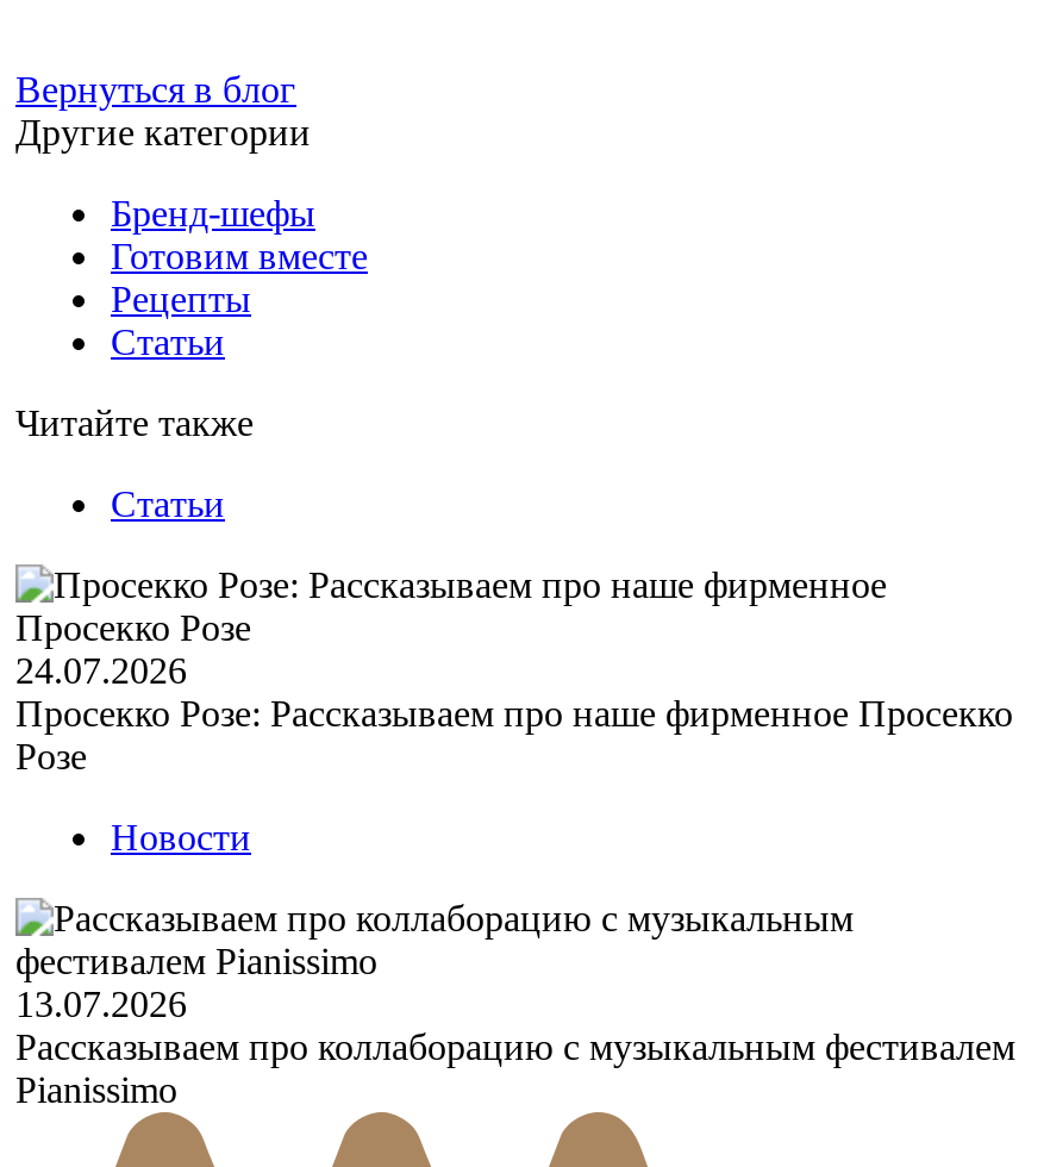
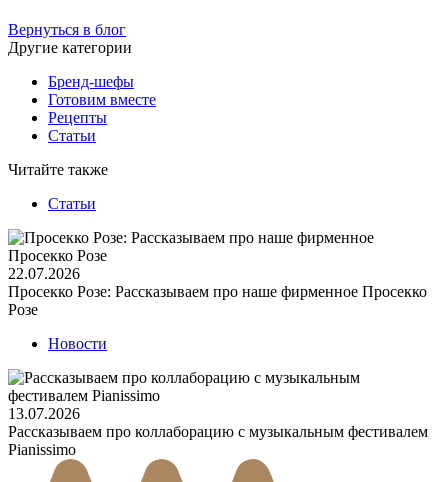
- 24.07.2026
+ 22.07.2026
